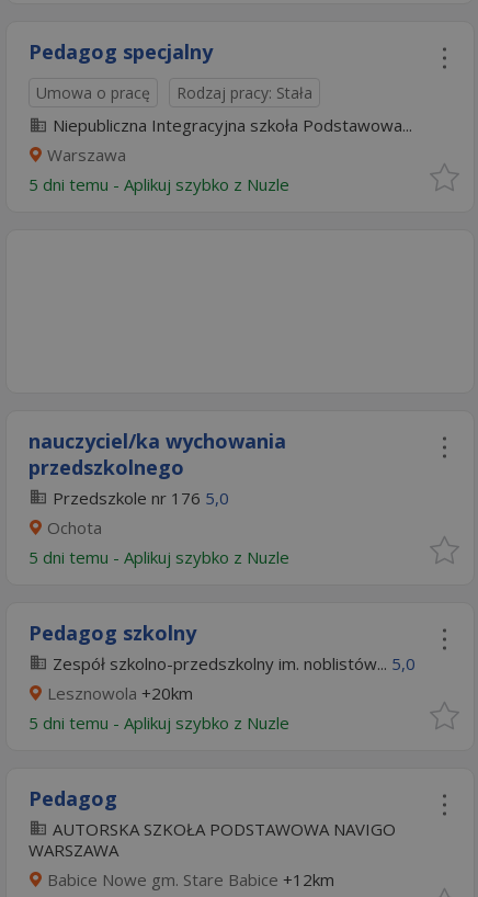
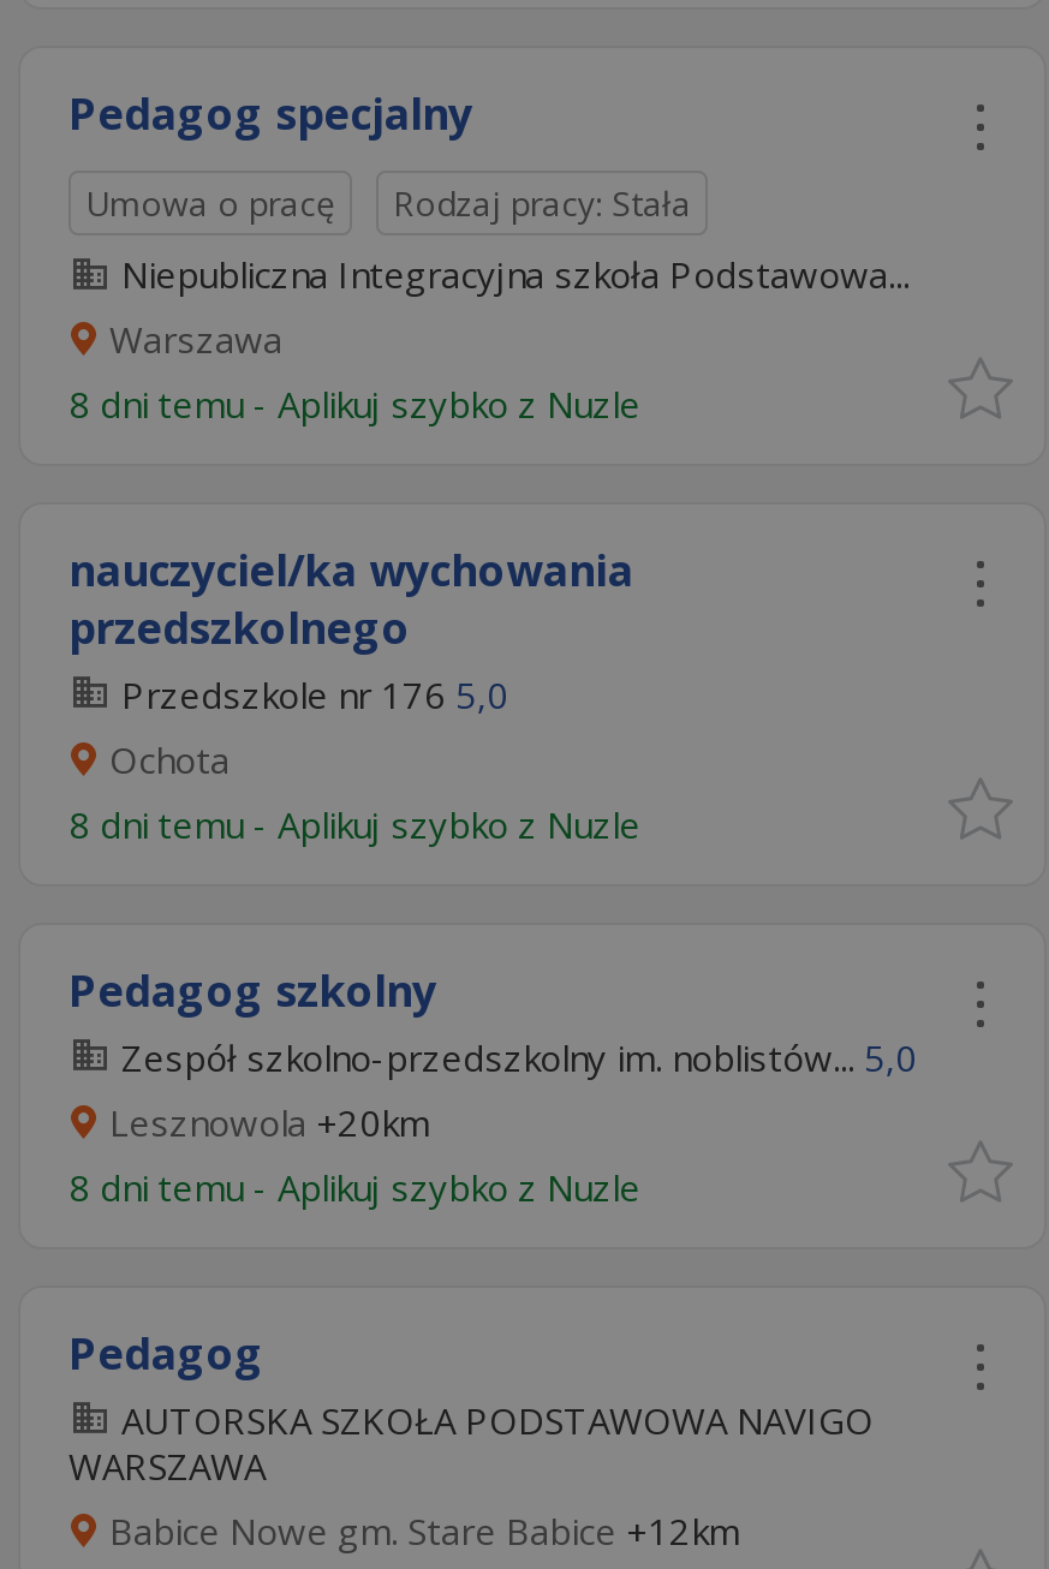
- 5 dni temu - Aplikuj szybko z Nuzle
+ 8 dni temu - Aplikuj szybko z Nuzle

- 5 dni temu - Aplikuj szybko z Nuzle
+ 8 dni temu - Aplikuj szybko z Nuzle

- 5 dni temu - Aplikuj szybko z Nuzle
+ 8 dni temu - Aplikuj szybko z Nuzle
